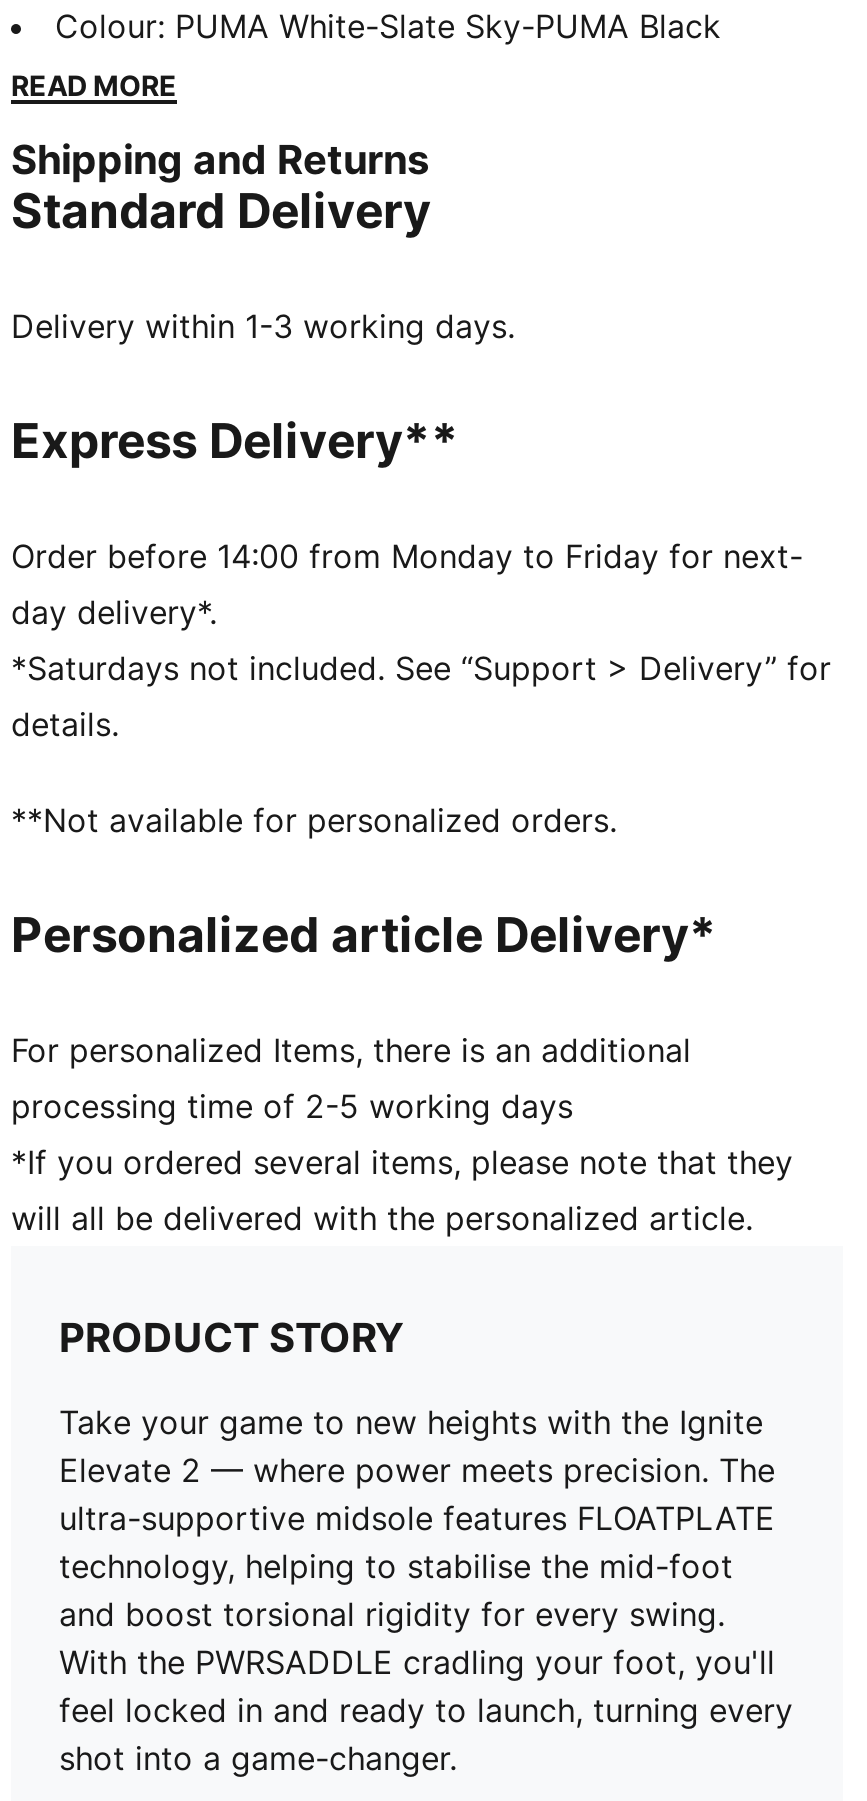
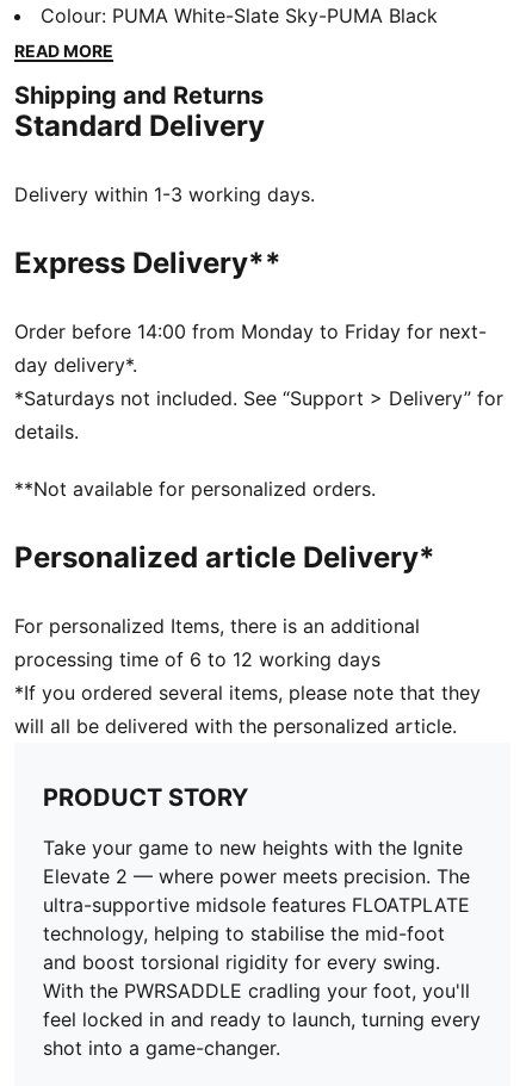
- processing time of 2-5 working days
+ processing time of 6 to 12 working days
